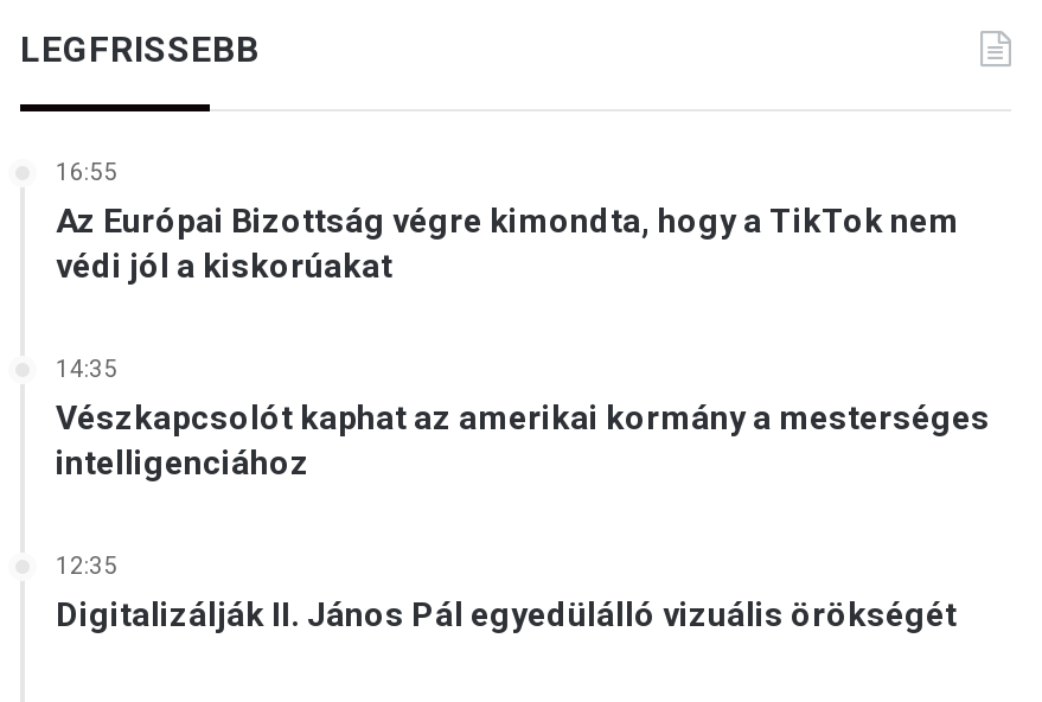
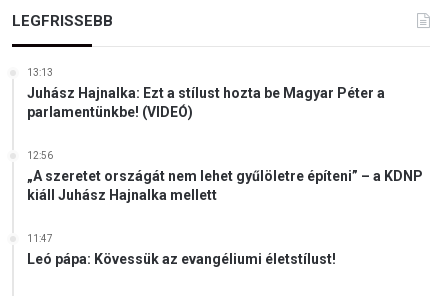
- 16:55
- Az Európai Bizottság végre kimondta, hogy a TikTok nem
- védi jól a kiskorúakat
+ 13:13
+ Juhász Hajnalka: Ezt a stílust hozta be Magyar Péter a
+ parlamentünkbe! (VIDEÓ)

- 14:35
- Vészkapcsolót kaphat az amerikai kormány a mesterséges
- intelligenciához
+ 12:56
+ „A szeretet országát nem lehet gyűlöletre építeni” – a KDNP
+ kiáll Juhász Hajnalka mellett

- 12:35
- Digitalizálják II. János Pál egyedülálló vizuális örökségét
+ 11:47
+ Leó pápa: Kövessük az evangéliumi életstílust!
